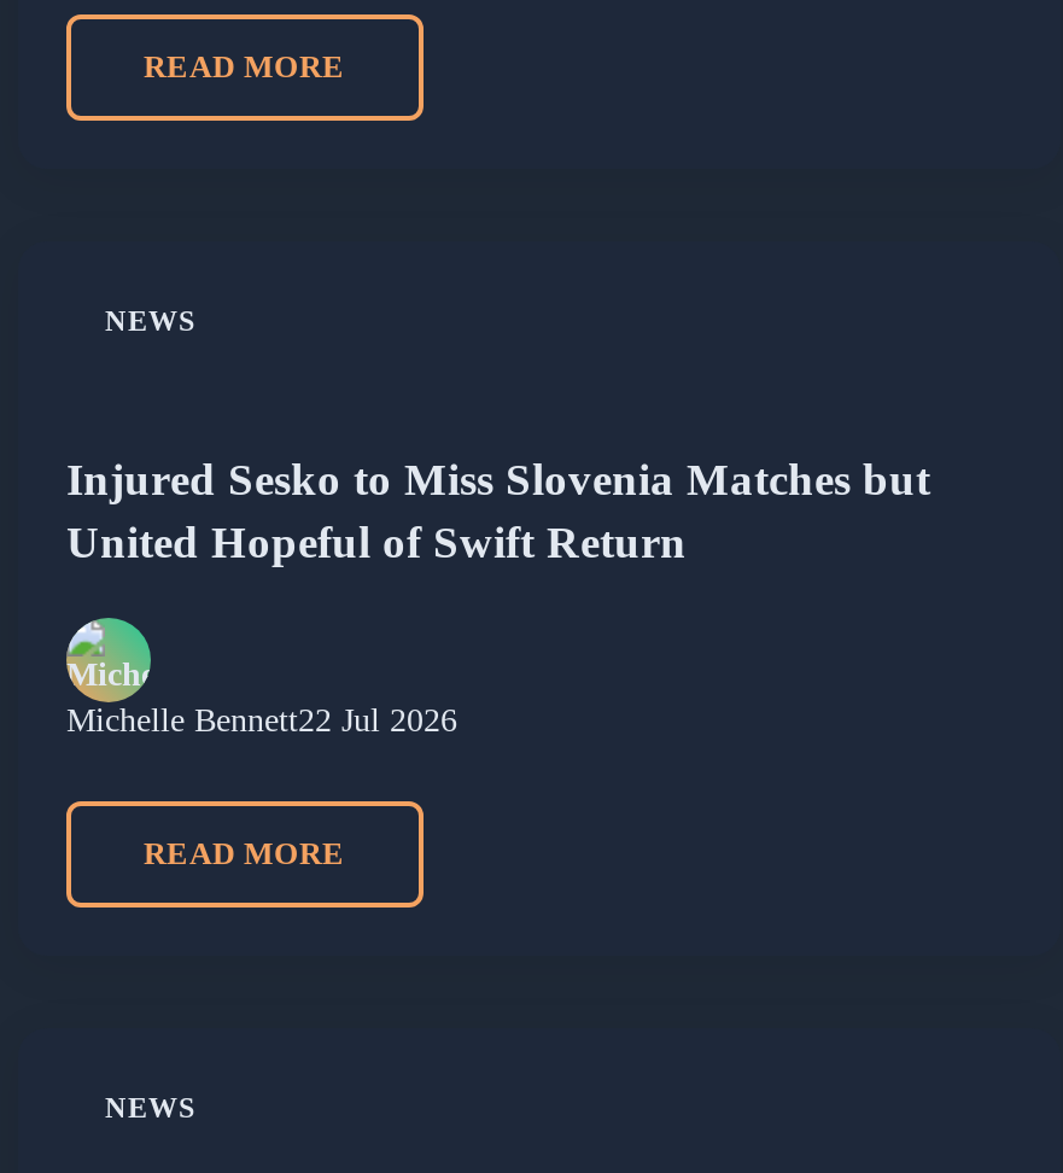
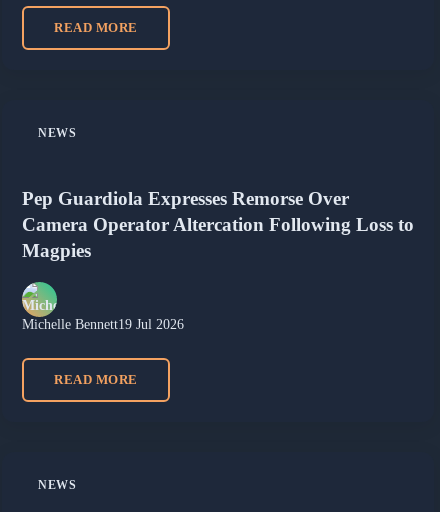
- Injured Sesko to Miss Slovenia Matches but
- United Hopeful of Swift Return
+ Pep Guardiola Expresses Remorse Over
+ Camera Operator Altercation Following Loss to
+ Magpies

- Michelle Bennett22 Jul 2026
+ Michelle Bennett19 Jul 2026
